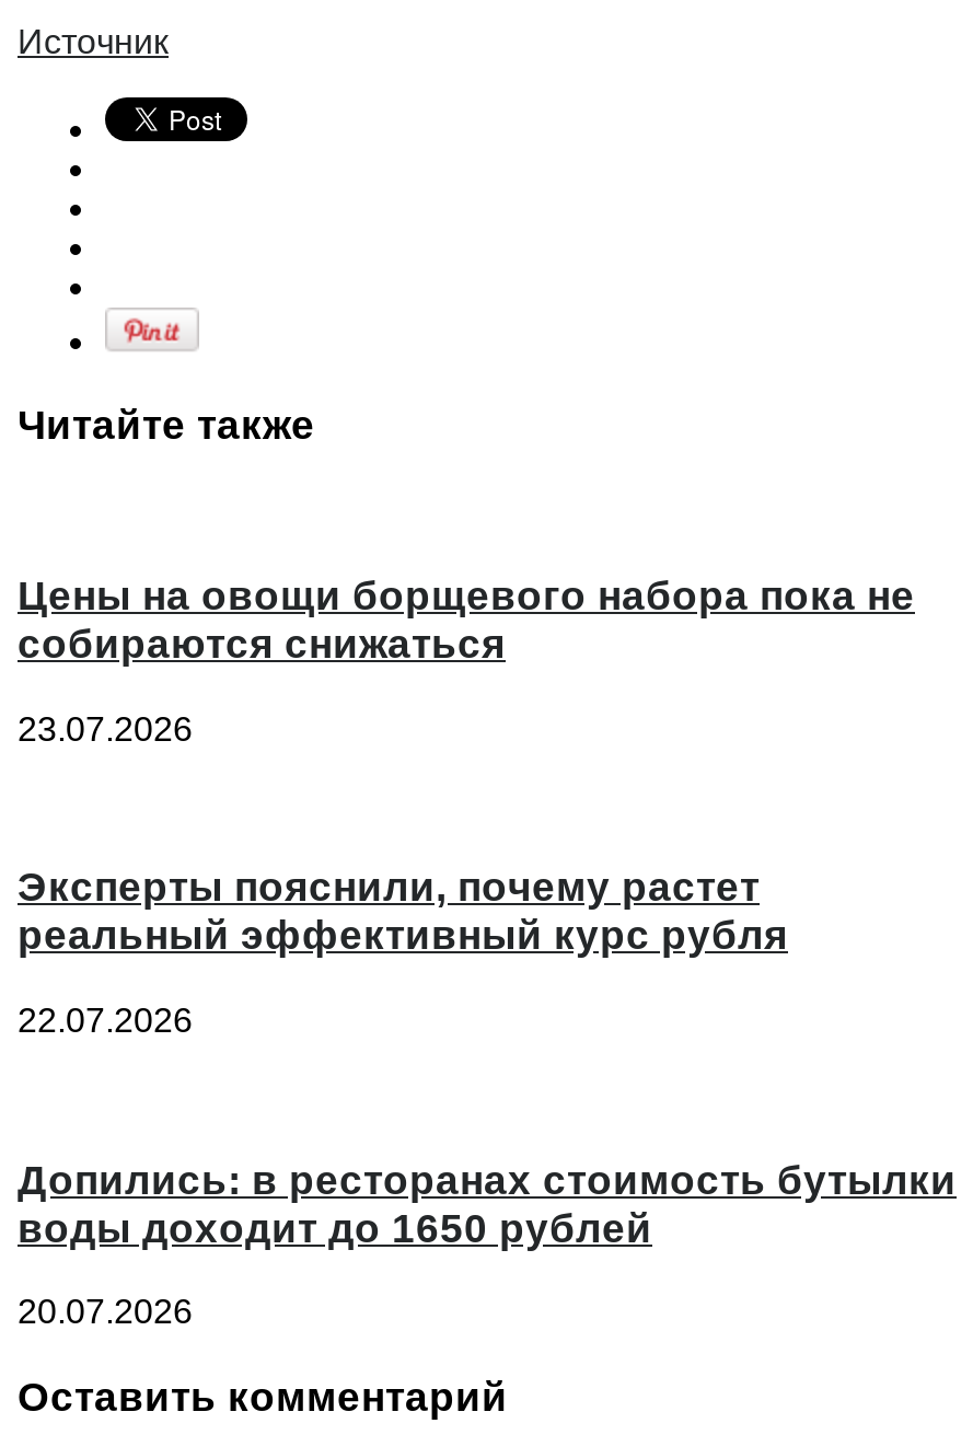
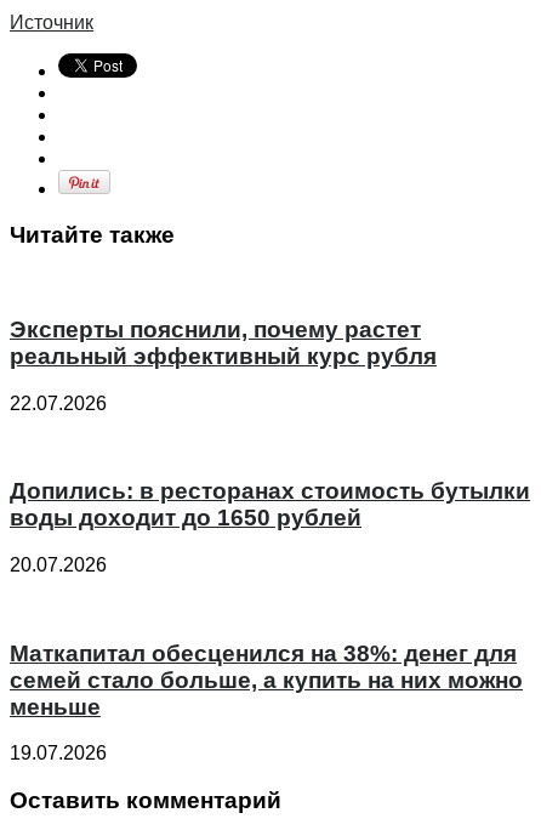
- Цены на овощи борщевого набора пока не
- собираются снижаться
- 23.07.2026

moved up: Эксперты пояснили, почему растет | реальный эффективный курс рубля | 22.07.2026 | Допились: в ресторанах стоимость бутылки | воды доходит до 1650 рублей | 20.07.2026

+ Маткапитал обесценился на 38%: денег для
+ семей стало больше, а купить на них можно
+ меньше
+ 19.07.2026
